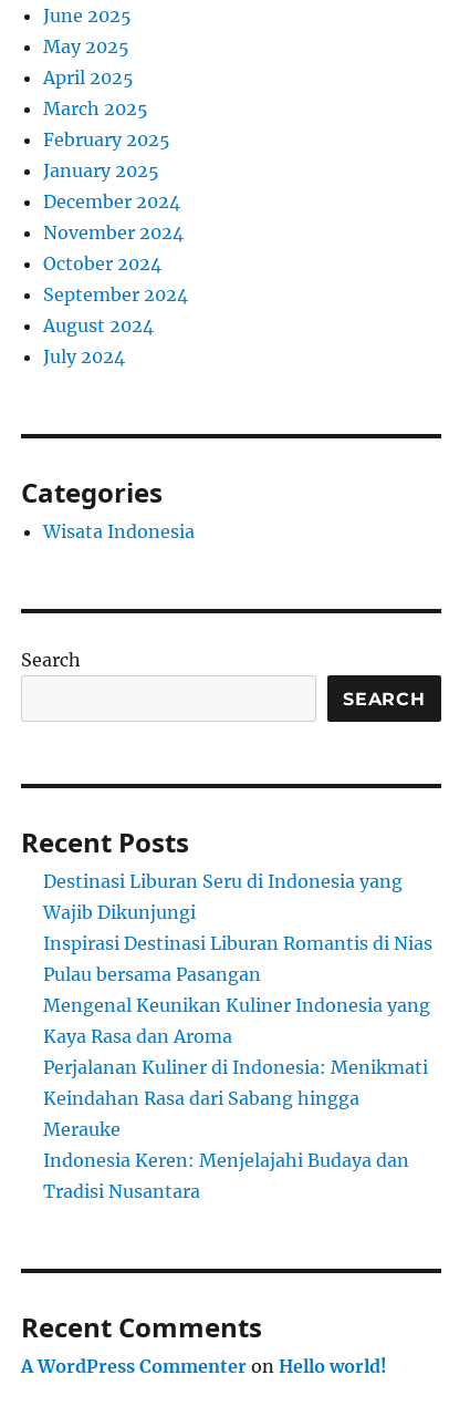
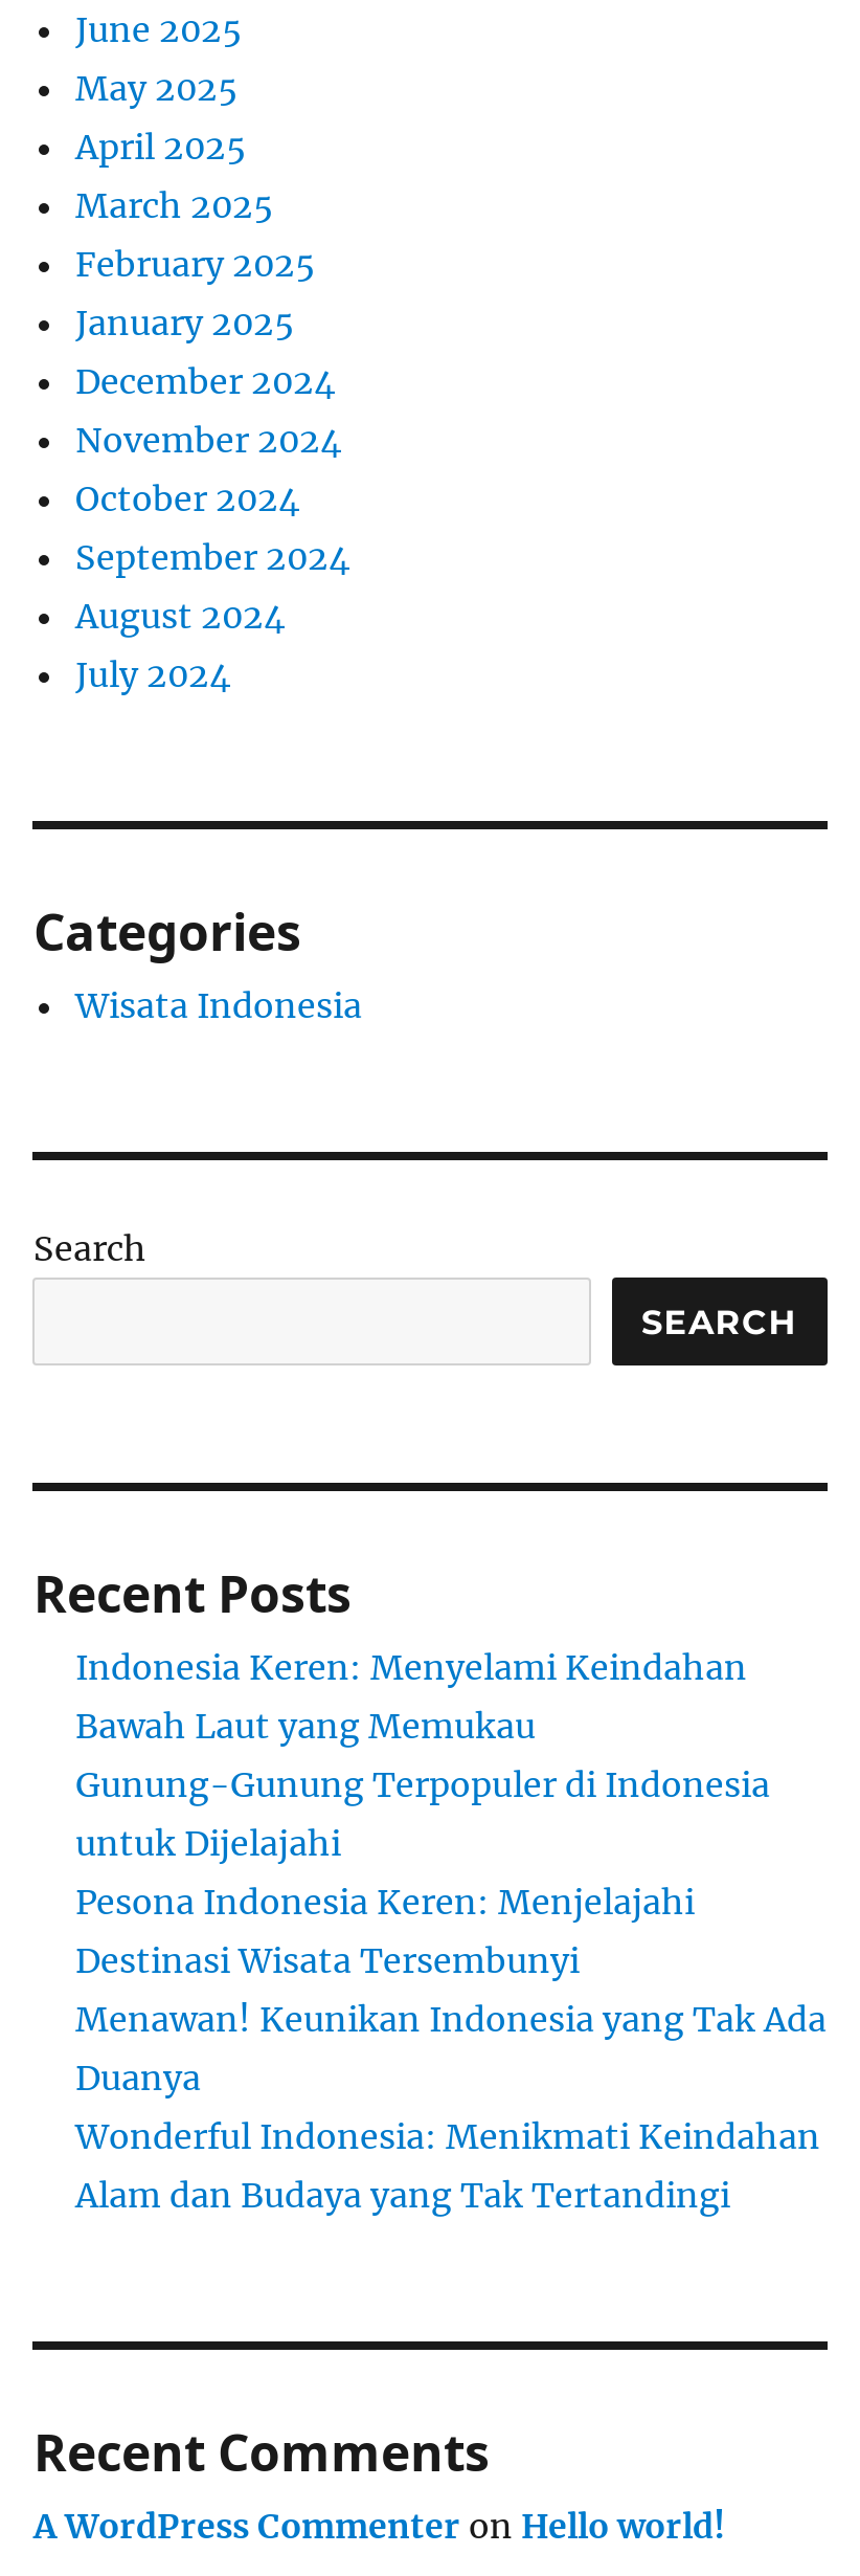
- Destinasi Liburan Seru di Indonesia yang
- Wajib Dikunjungi
- Inspirasi Destinasi Liburan Romantis di Nias
- Pulau bersama Pasangan
- Mengenal Keunikan Kuliner Indonesia yang
- Kaya Rasa dan Aroma
- Perjalanan Kuliner di Indonesia: Menikmati
- Keindahan Rasa dari Sabang hingga
- Merauke
- Indonesia Keren: Menjelajahi Budaya dan
- Tradisi Nusantara
+ Indonesia Keren: Menyelami Keindahan
+ Bawah Laut yang Memukau
+ Gunung-Gunung Terpopuler di Indonesia
+ untuk Dijelajahi
+ Pesona Indonesia Keren: Menjelajahi
+ Destinasi Wisata Tersembunyi
+ Menawan! Keunikan Indonesia yang Tak Ada
+ Duanya
+ Wonderful Indonesia: Menikmati Keindahan
+ Alam dan Budaya yang Tak Tertandingi
